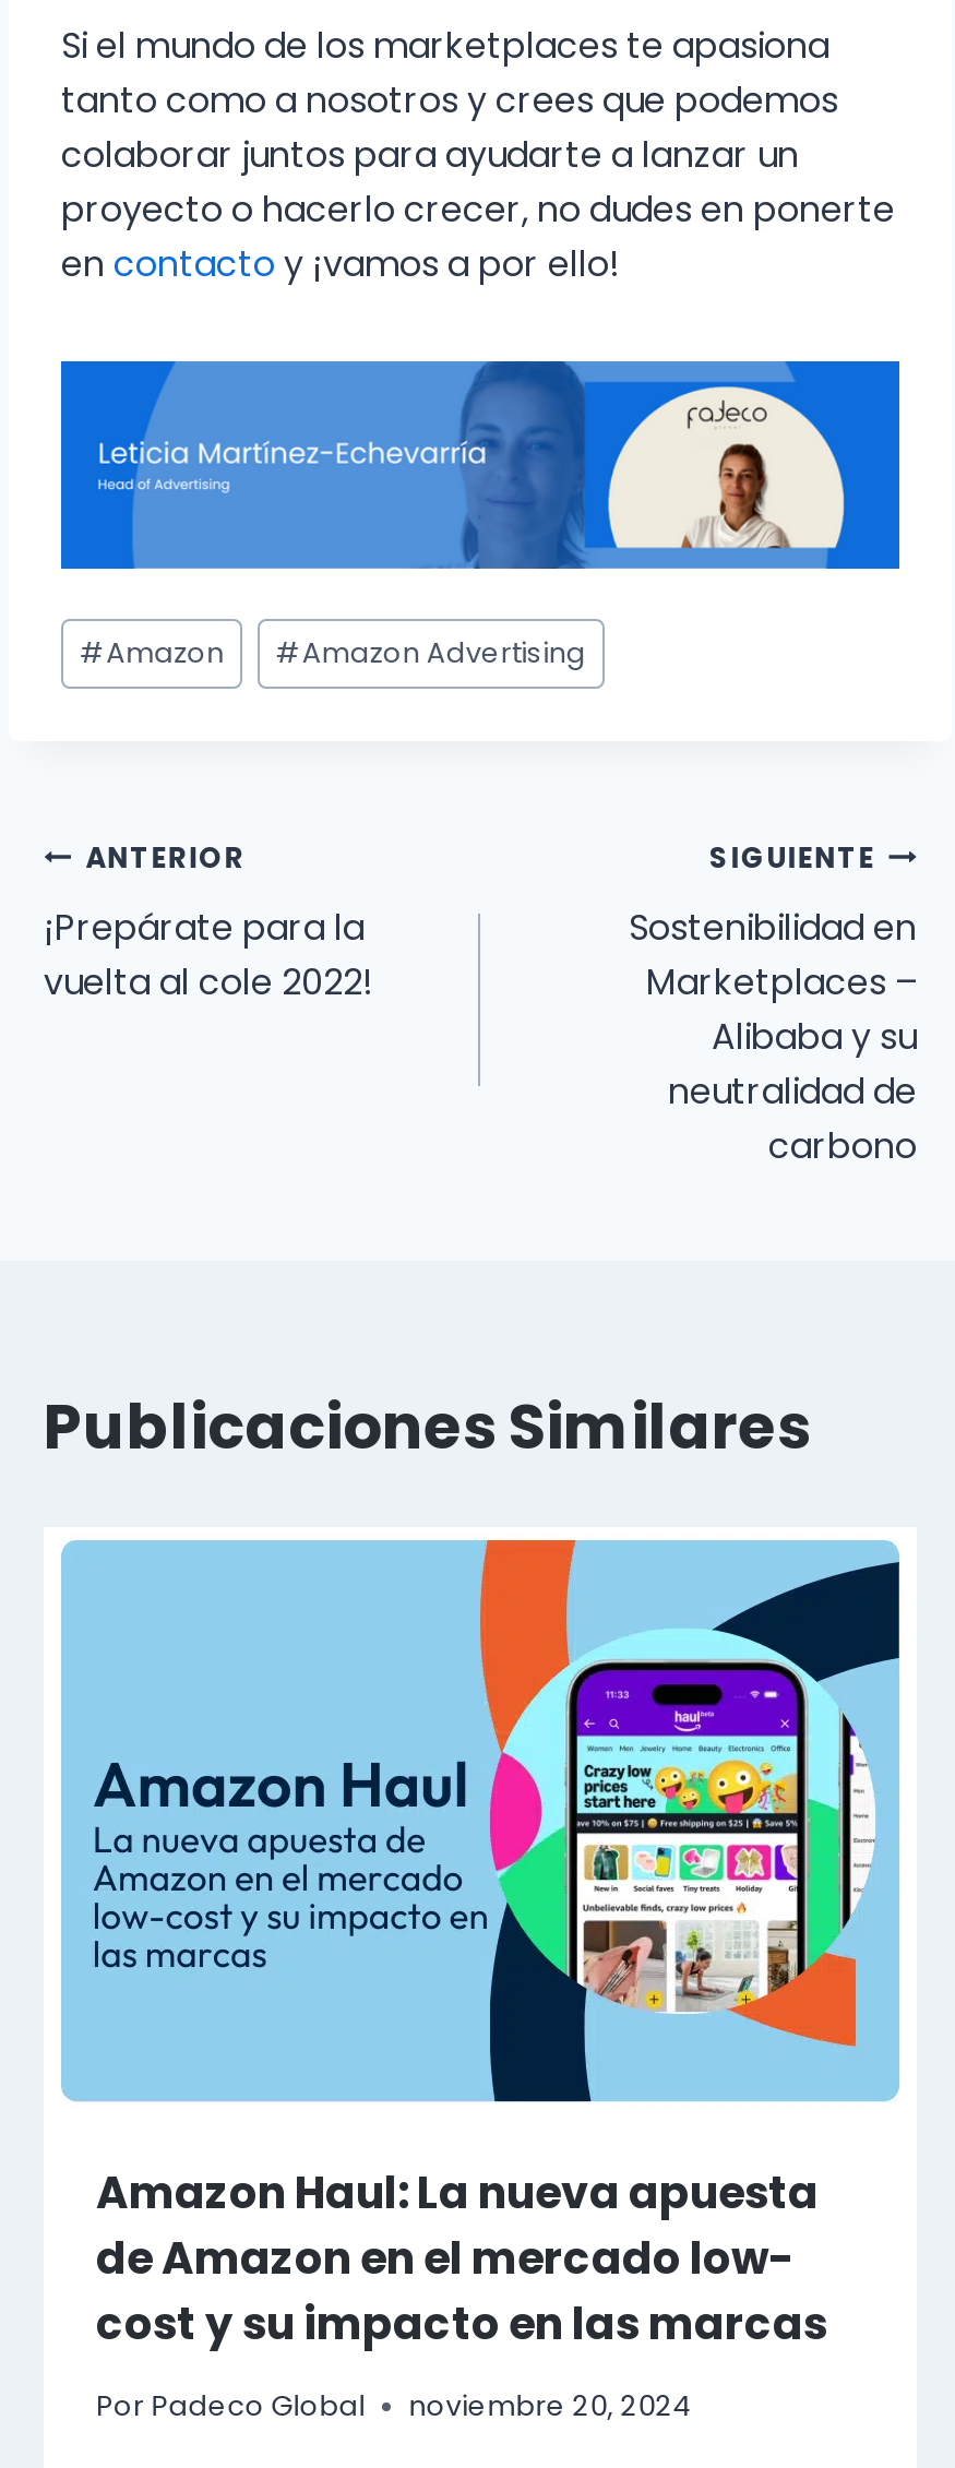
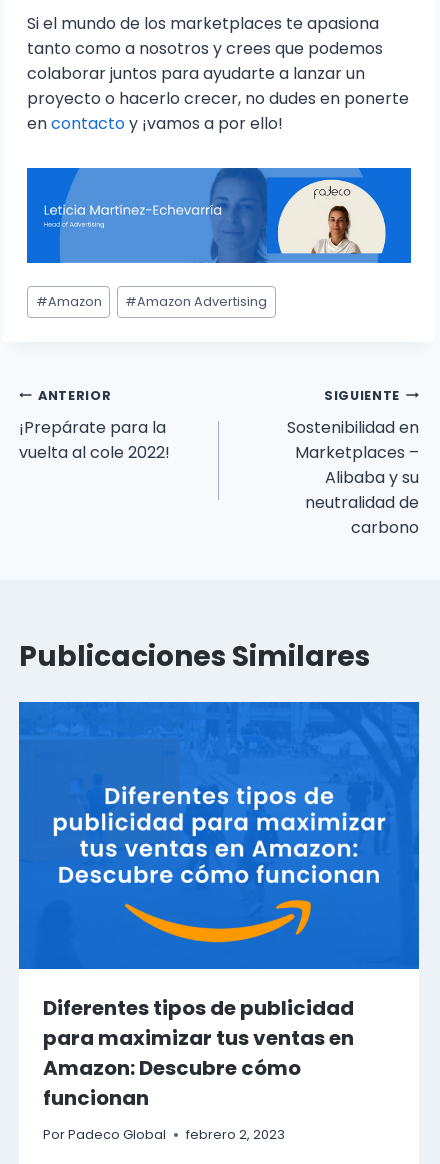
- [image]
- Amazon Haul: La nueva apuesta
- de Amazon en el mercado low-
- cost y su impacto en las marcas
+ [image]
+ Diferentes tipos de publicidad
+ para maximizar tus ventas en
+ Amazon: Descubre cómo
+ funcionan

- Por Padeco Global noviembre 20, 2024
+ Por Padeco Global febrero 2, 2023
